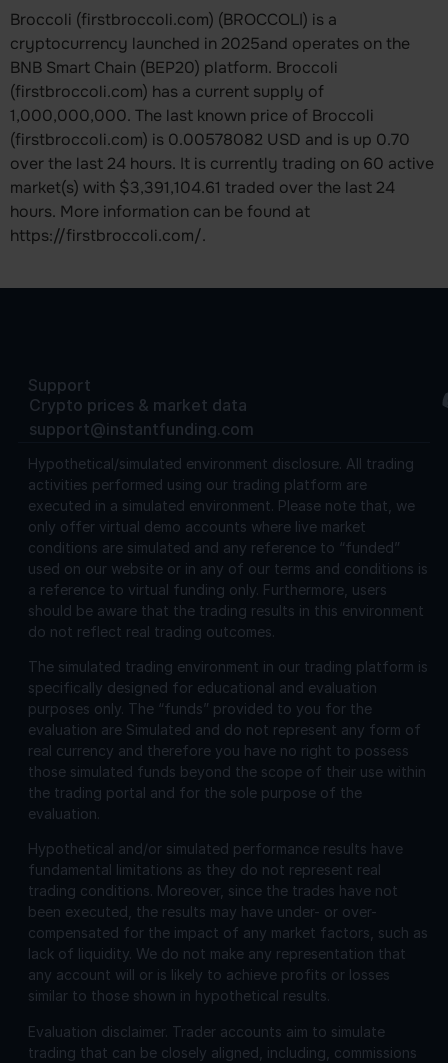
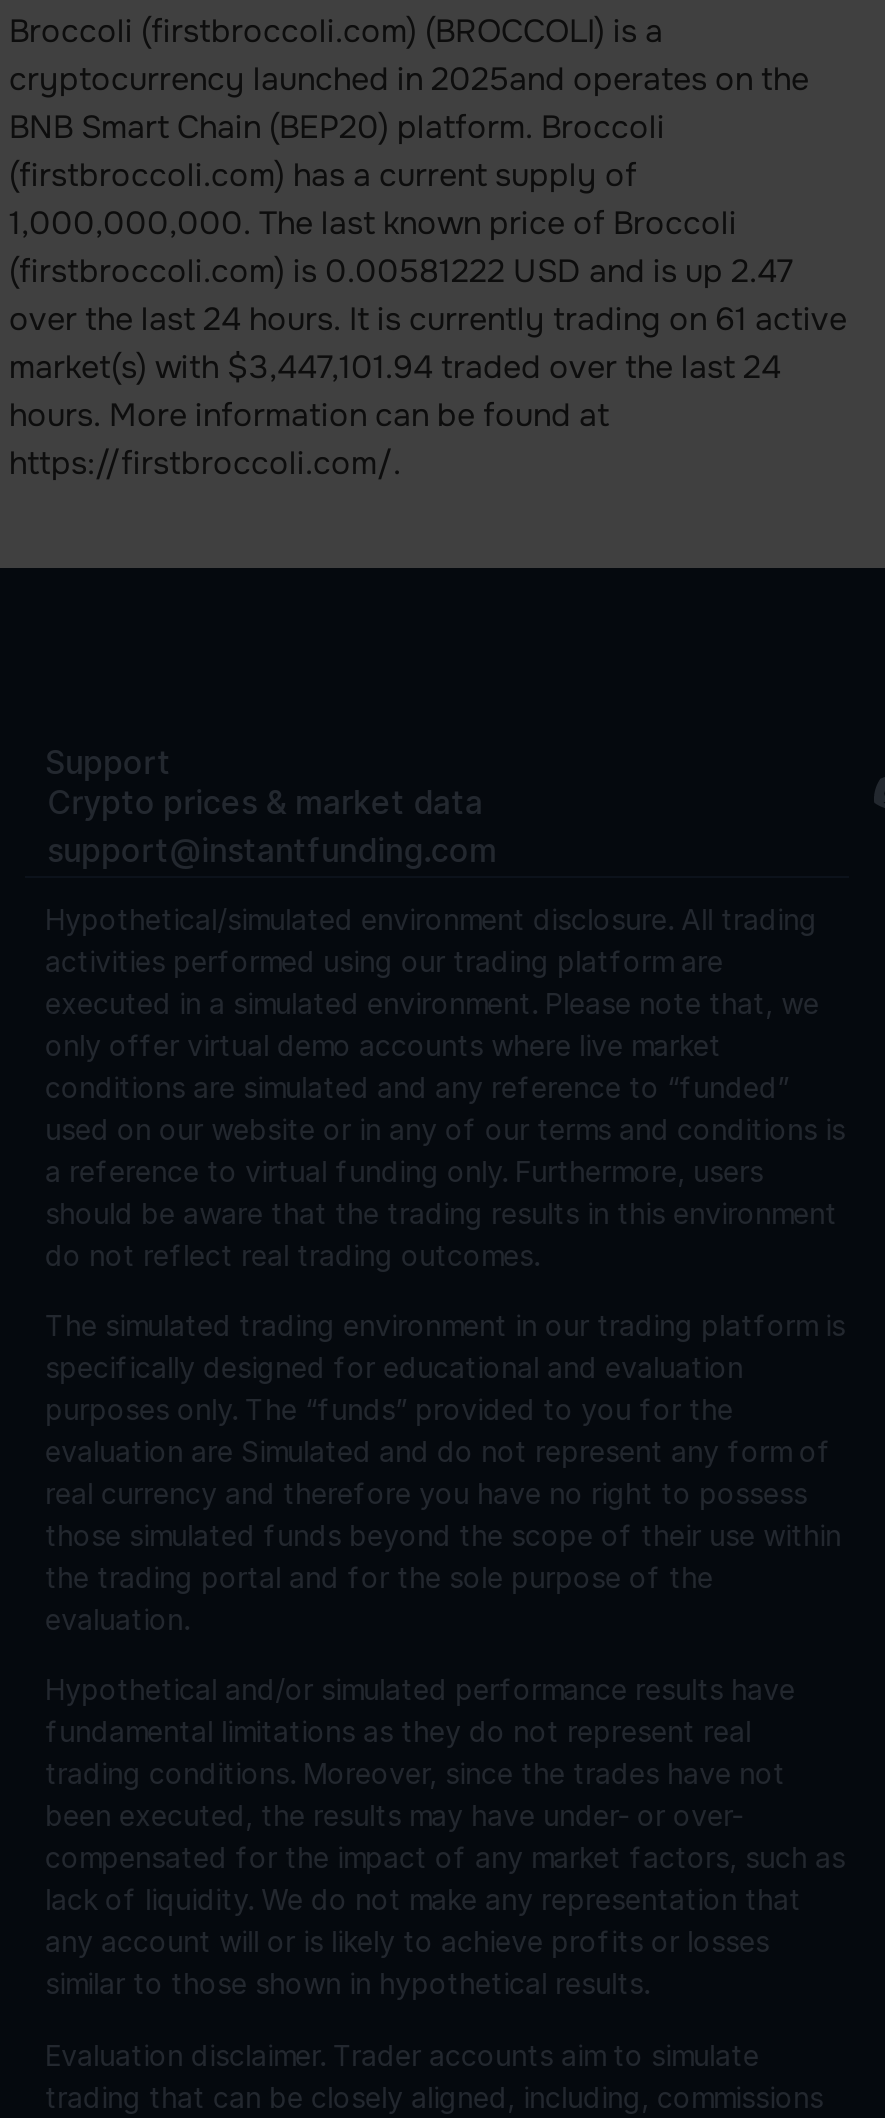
- (firstbroccoli.com) is 0.00578082 USD and is up 0.70
+ (firstbroccoli.com) is 0.00581222 USD and is up 2.47

- over the last 24 hours. It is currently trading on 60 active
+ over the last 24 hours. It is currently trading on 61 active

- market(s) with $3,391,104.61 traded over the last 24
+ market(s) with $3,447,101.94 traded over the last 24
